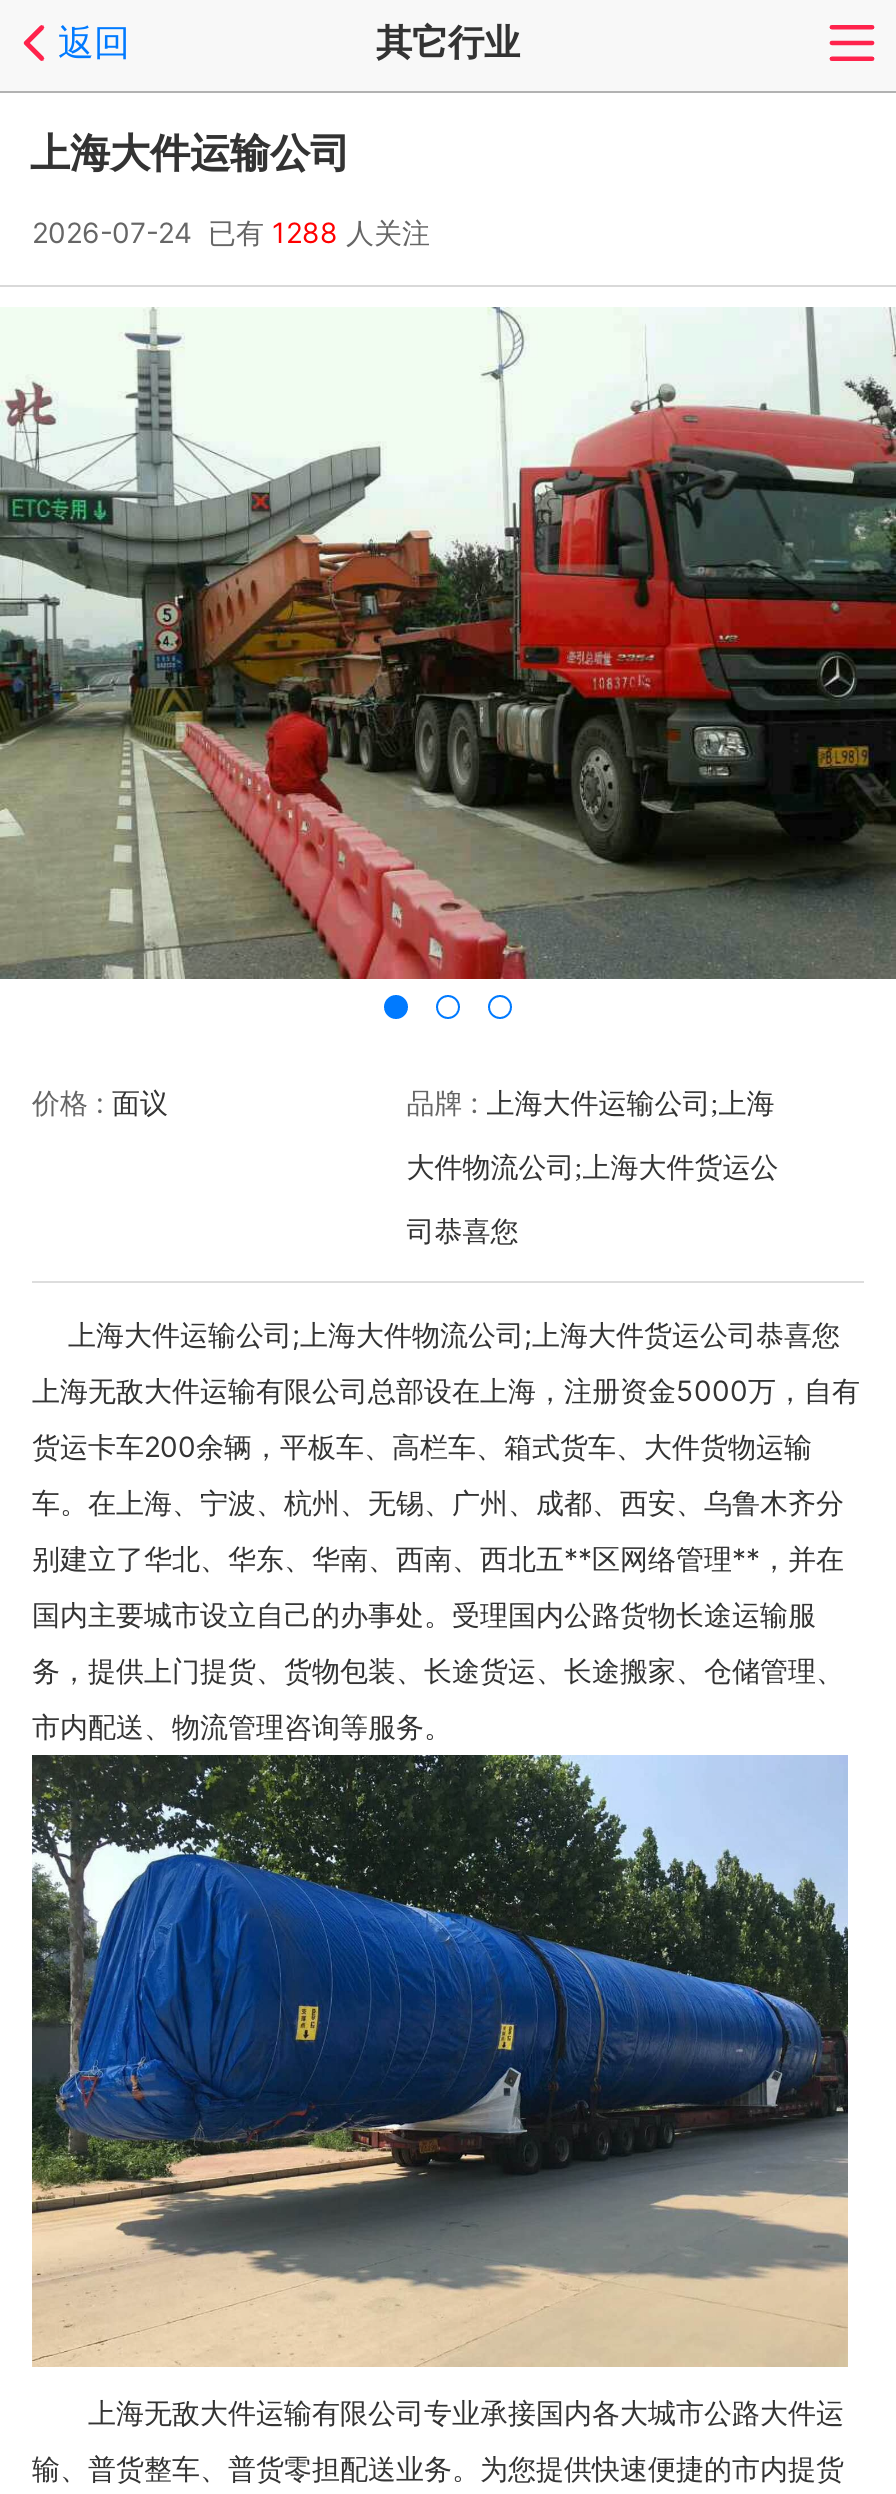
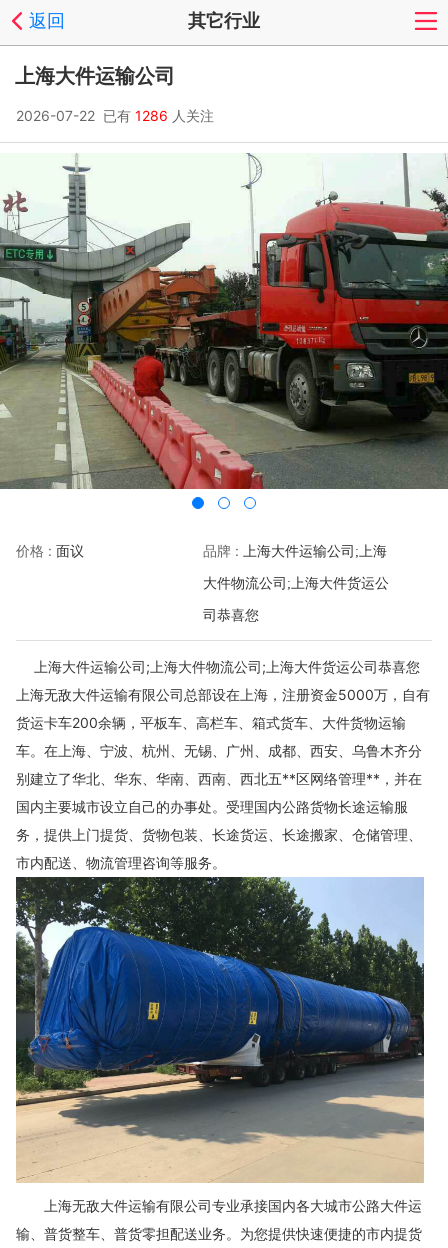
- 2026-07-24 已有1288人关注
+ 2026-07-22 已有1286人关注
